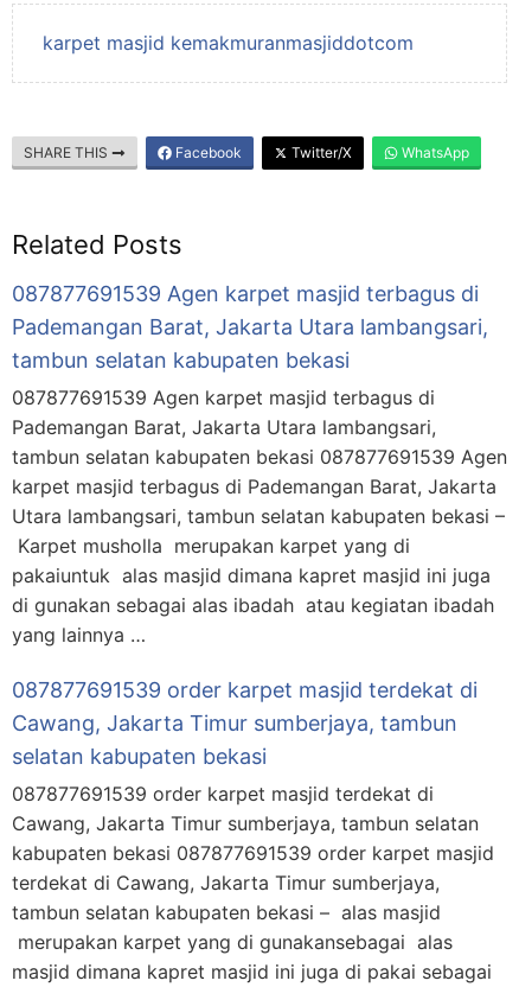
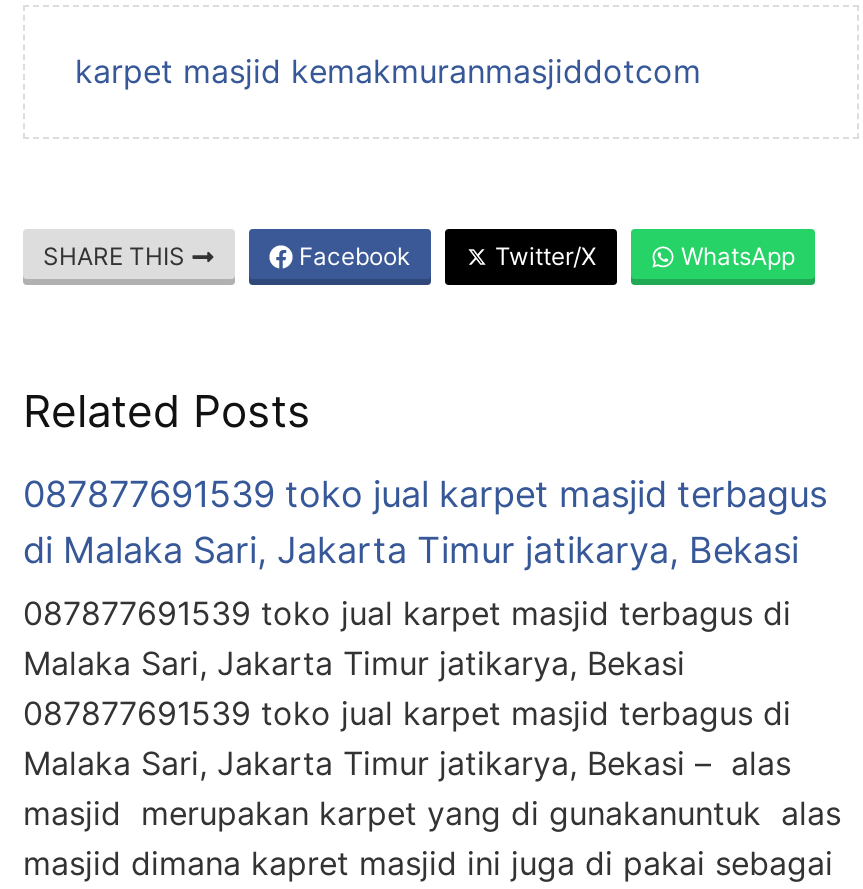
- 087877691539 Agen karpet masjid terbagus di
- Pademangan Barat, Jakarta Utara lambangsari,
- tambun selatan kabupaten bekasi
- 087877691539 Agen karpet masjid terbagus di
- Pademangan Barat, Jakarta Utara lambangsari,
- tambun selatan kabupaten bekasi 087877691539 Agen
- karpet masjid terbagus di Pademangan Barat, Jakarta
- Utara lambangsari, tambun selatan kabupaten bekasi –
- Karpet musholla merupakan karpet yang di
- pakaiuntuk alas masjid dimana kapret masjid ini juga
- di gunakan sebagai alas ibadah atau kegiatan ibadah
- yang lainnya …
- 087877691539 order karpet masjid terdekat di
- Cawang, Jakarta Timur sumberjaya, tambun
- selatan kabupaten bekasi
- 087877691539 order karpet masjid terdekat di
- Cawang, Jakarta Timur sumberjaya, tambun selatan
- kabupaten bekasi 087877691539 order karpet masjid
- terdekat di Cawang, Jakarta Timur sumberjaya,
- tambun selatan kabupaten bekasi – alas masjid
- merupakan karpet yang di gunakansebagai alas
+ 087877691539 toko jual karpet masjid terbagus
+ di Malaka Sari, Jakarta Timur jatikarya, Bekasi
+ 087877691539 toko jual karpet masjid terbagus di
+ Malaka Sari, Jakarta Timur jatikarya, Bekasi
+ 087877691539 toko jual karpet masjid terbagus di
+ Malaka Sari, Jakarta Timur jatikarya, Bekasi – alas
+ masjid merupakan karpet yang di gunakanuntuk alas
